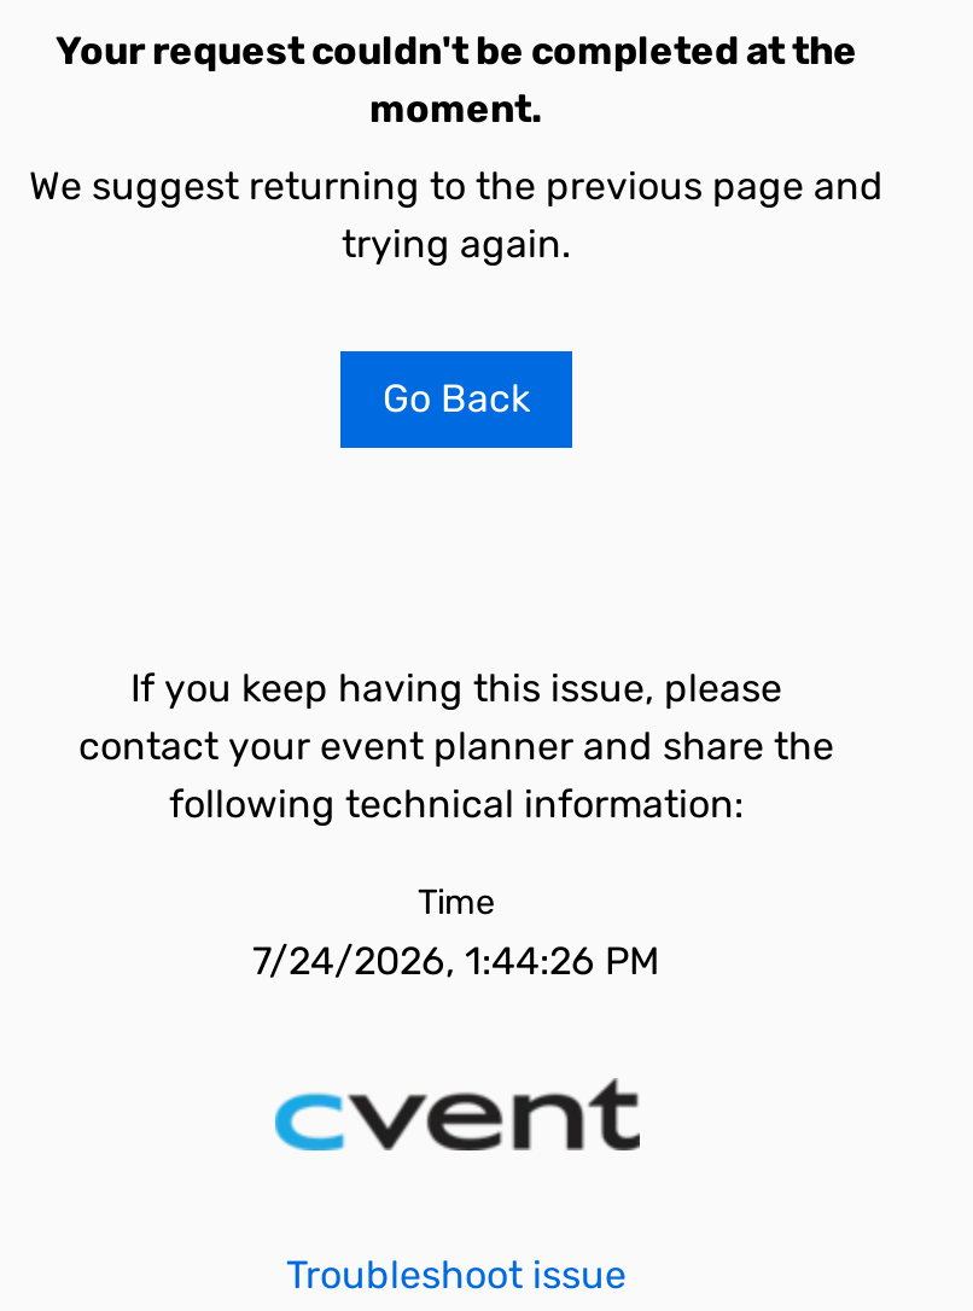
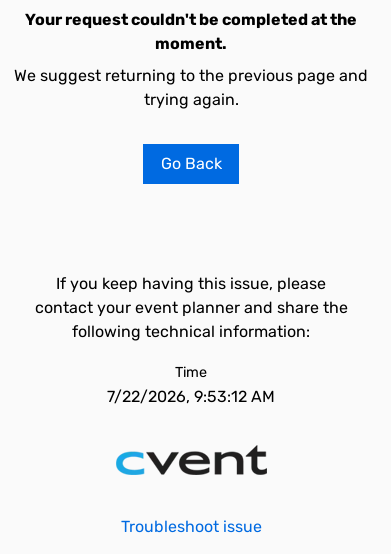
- 7/24/2026, 1:44:26 PM
+ 7/22/2026, 9:53:12 AM
